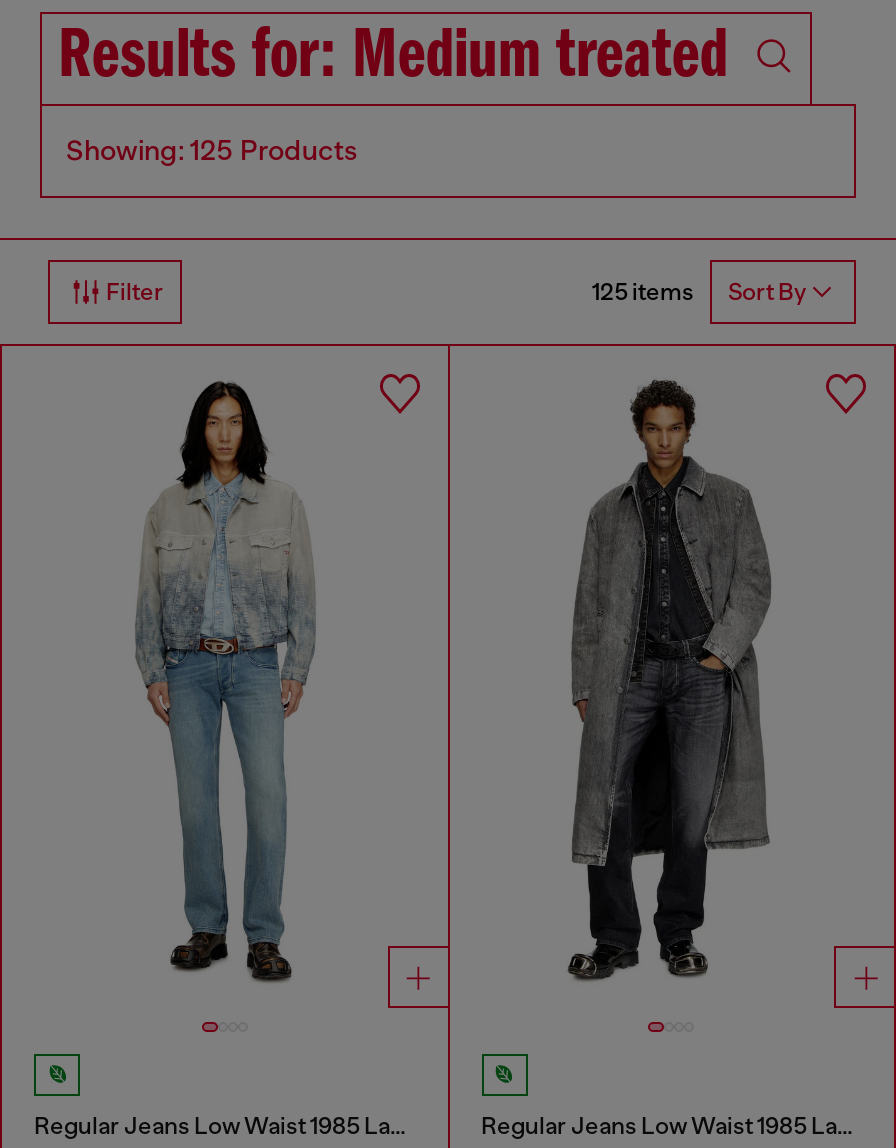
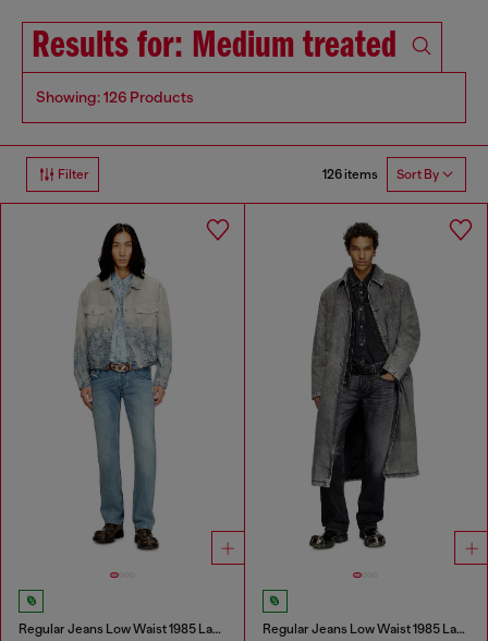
- Showing: 125 Products
+ Showing: 126 Products

- 125 items Sort By
+ 126 items Sort By
